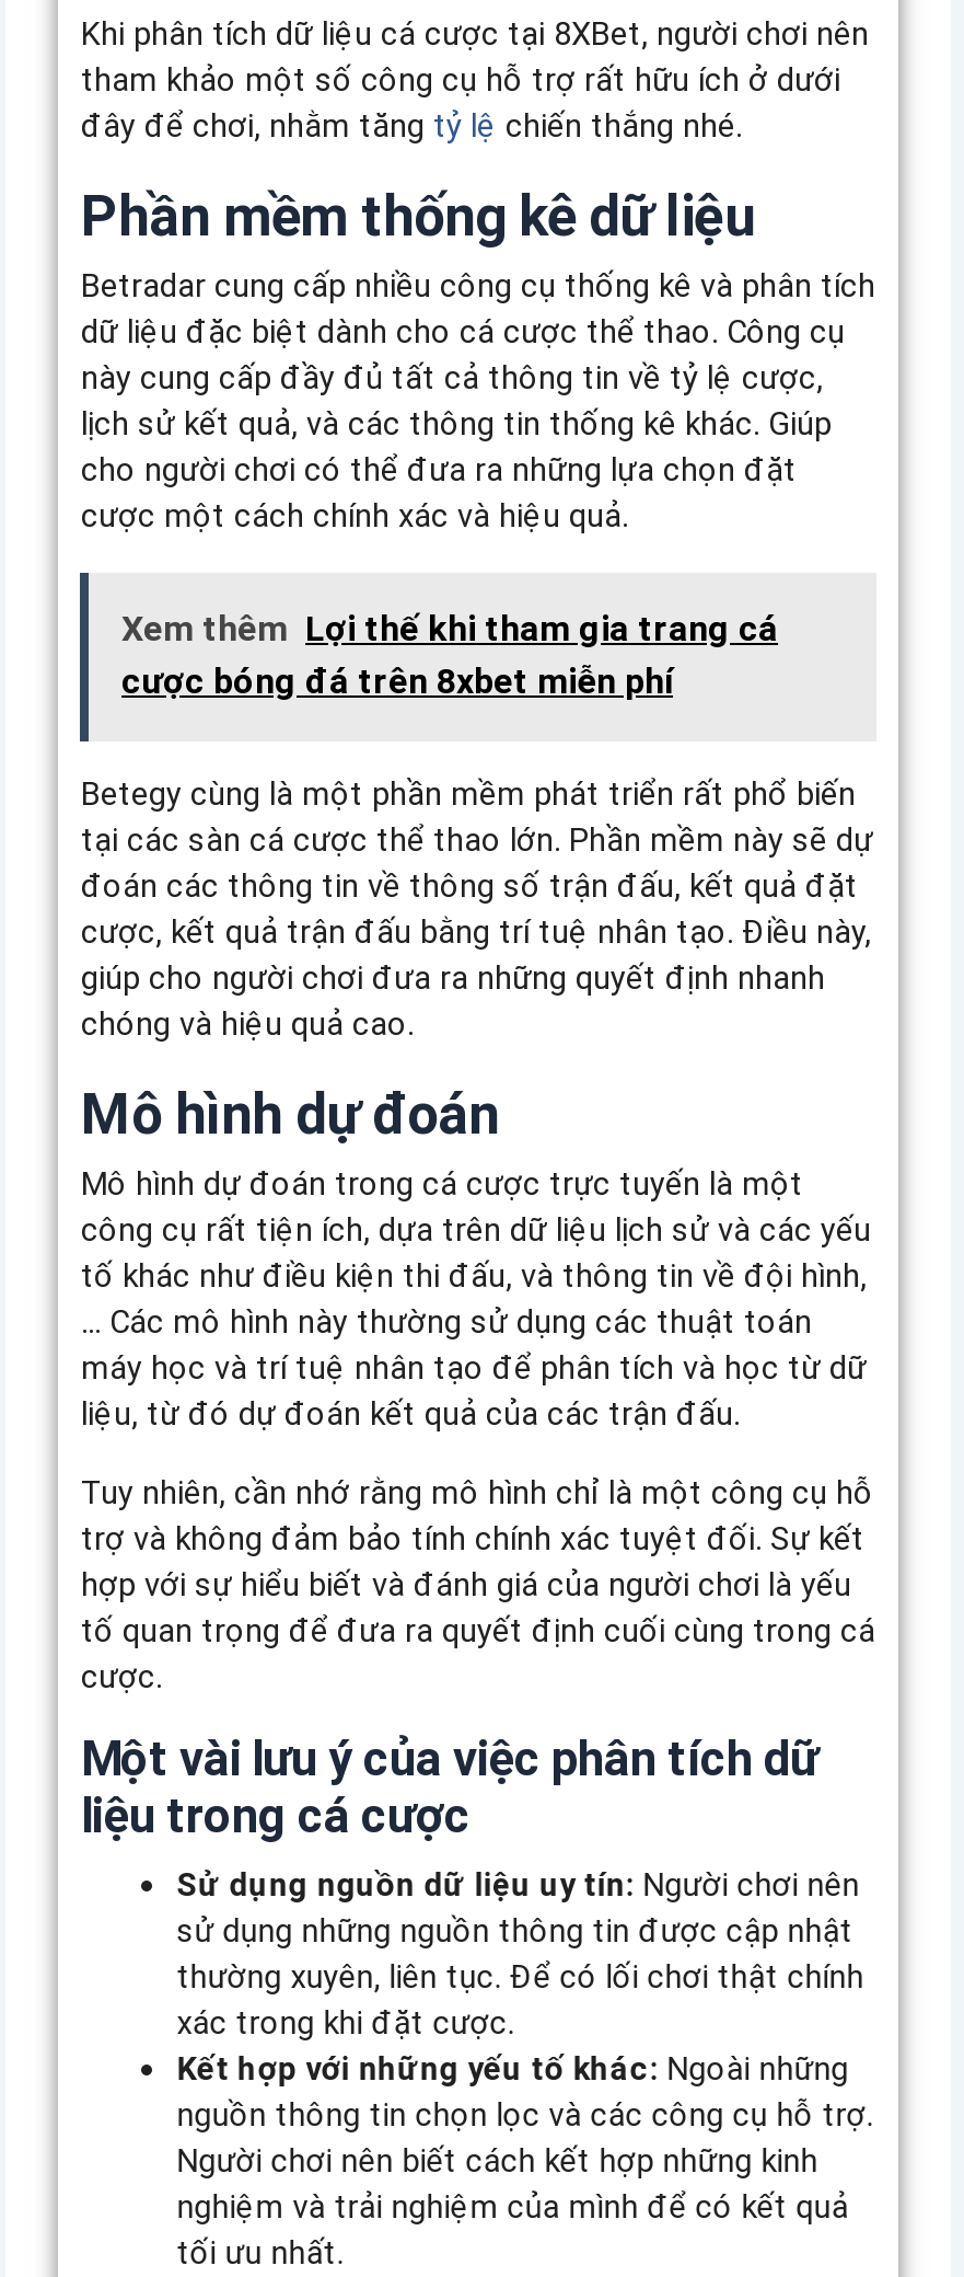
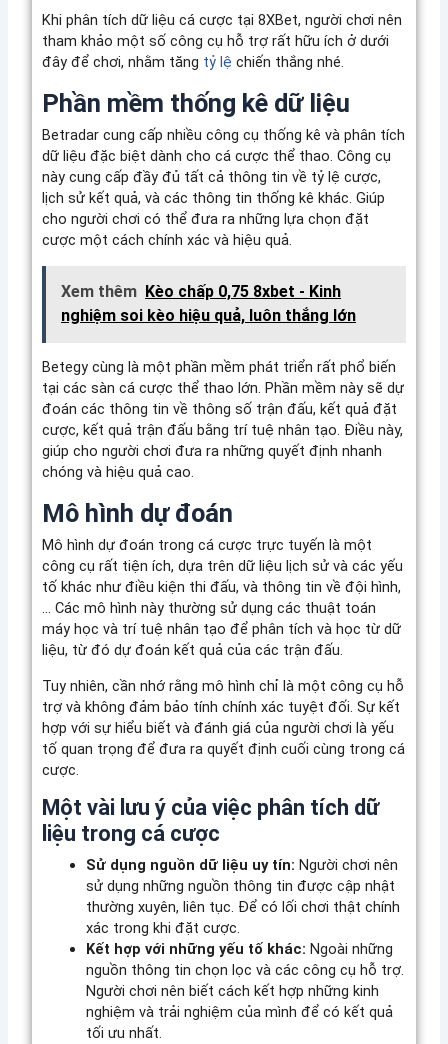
- Xem thêm Lợi thế khi tham gia trang cá
- cược bóng đá trên 8xbet miễn phí
+ Xem thêm Kèo chấp 0,75 8xbet - Kinh
+ nghiệm soi kèo hiệu quả, luôn thắng lớn
